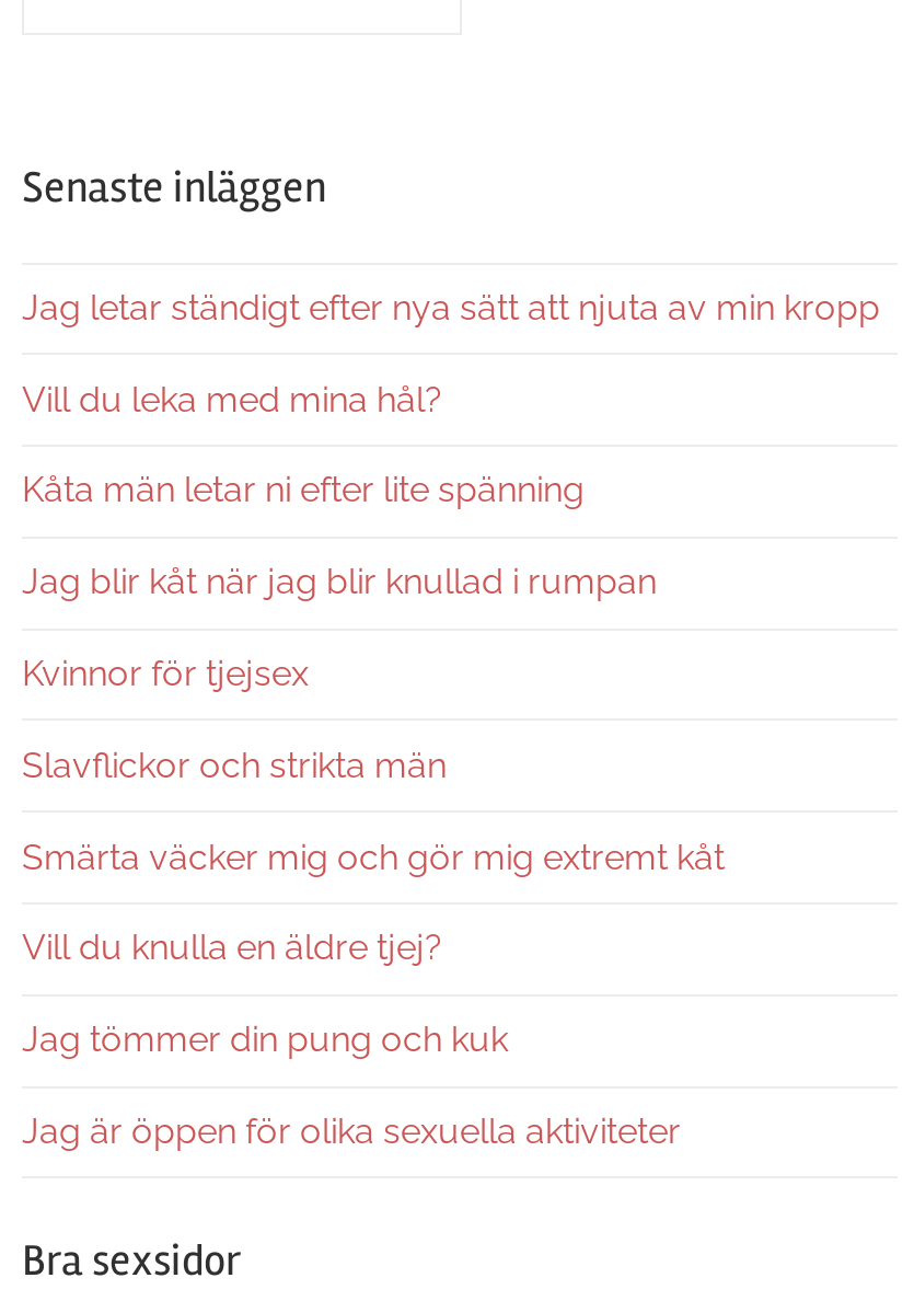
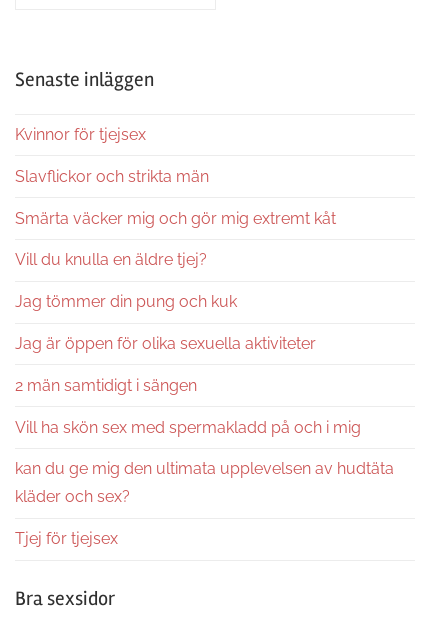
- Jag letar ständigt efter nya sätt att njuta av min kropp
- Vill du leka med mina hål?
- Kåta män letar ni efter lite spänning
- Jag blir kåt när jag blir knullad i rumpan

moved up: Kvinnor för tjejsex | Slavflickor och strikta män | Smärta väcker mig och gör mig extremt kåt | Vill du knulla en äldre tjej? | Jag tömmer din pung och kuk | Jag är öppen för olika sexuella aktiviteter

+ 2 män samtidigt i sängen
+ Vill ha skön sex med spermakladd på och i mig
+ kan du ge mig den ultimata upplevelsen av hudtäta
+ kläder och sex?
+ Tjej för tjejsex
